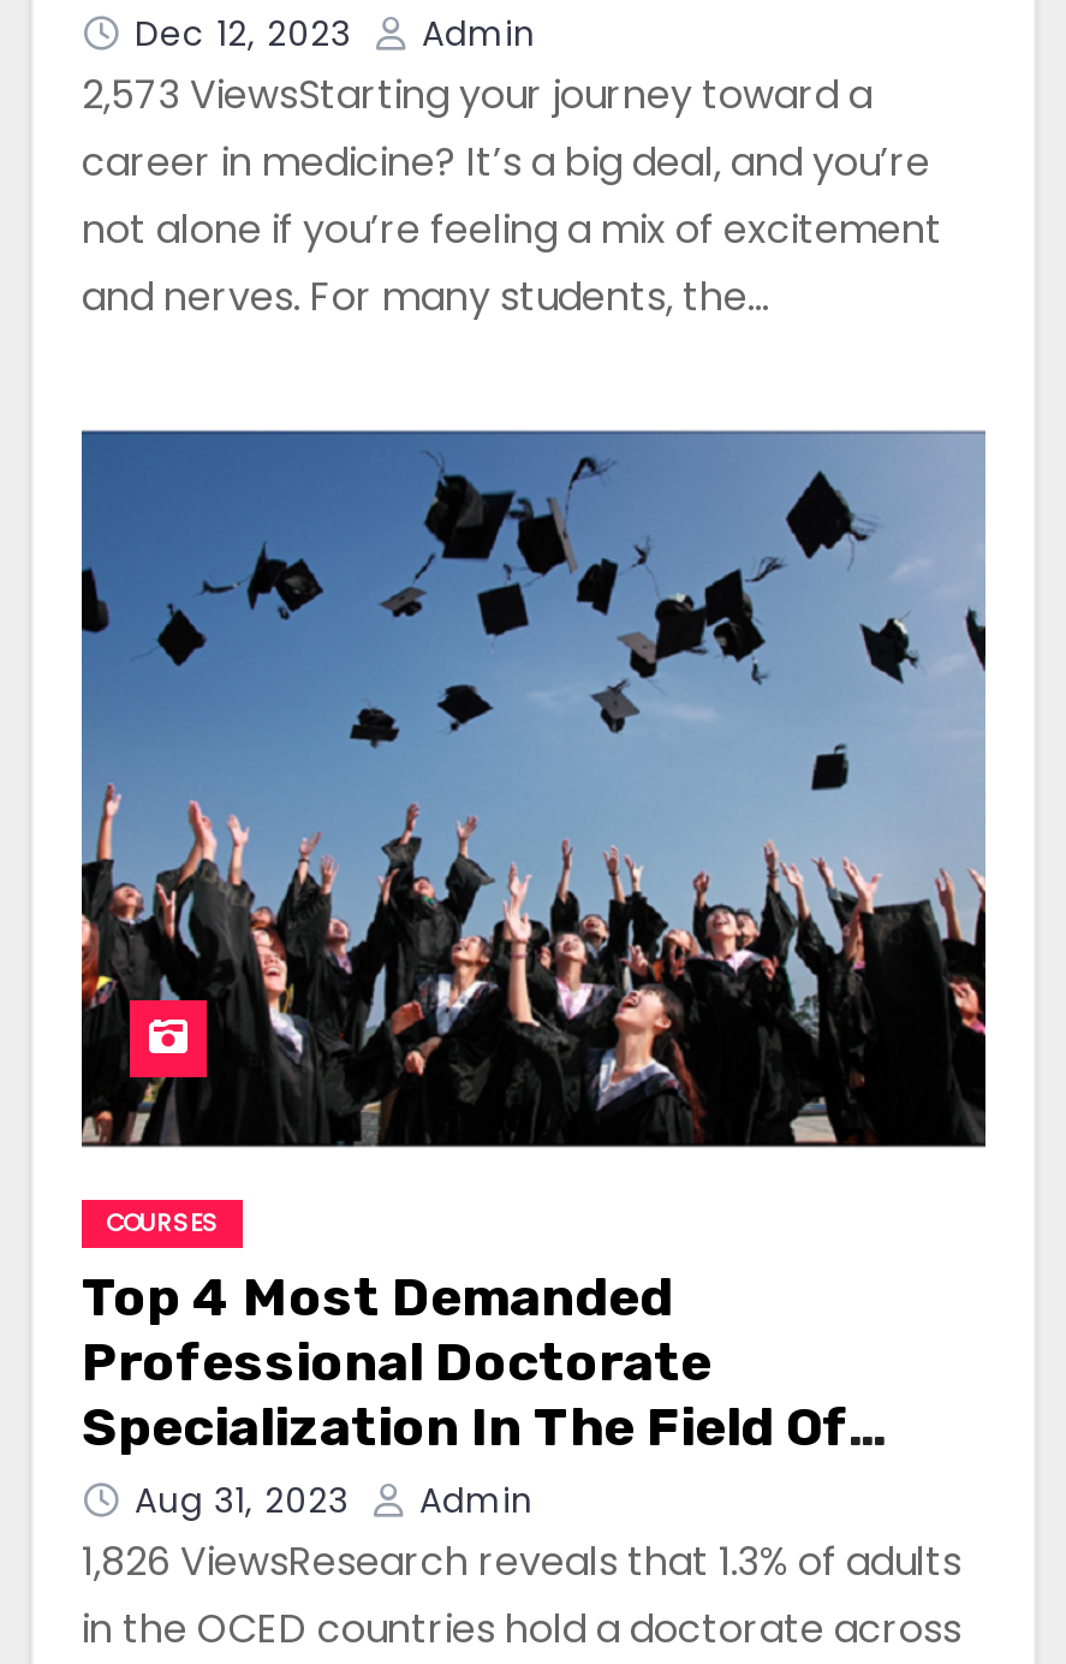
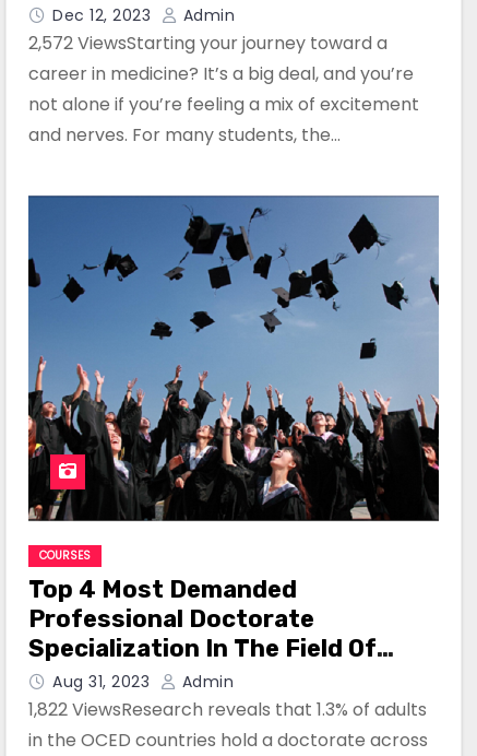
- 2,573 ViewsStarting your journey toward a
+ 2,572 ViewsStarting your journey toward a

- 1,826 ViewsResearch reveals that 1.3% of adults
+ 1,822 ViewsResearch reveals that 1.3% of adults
